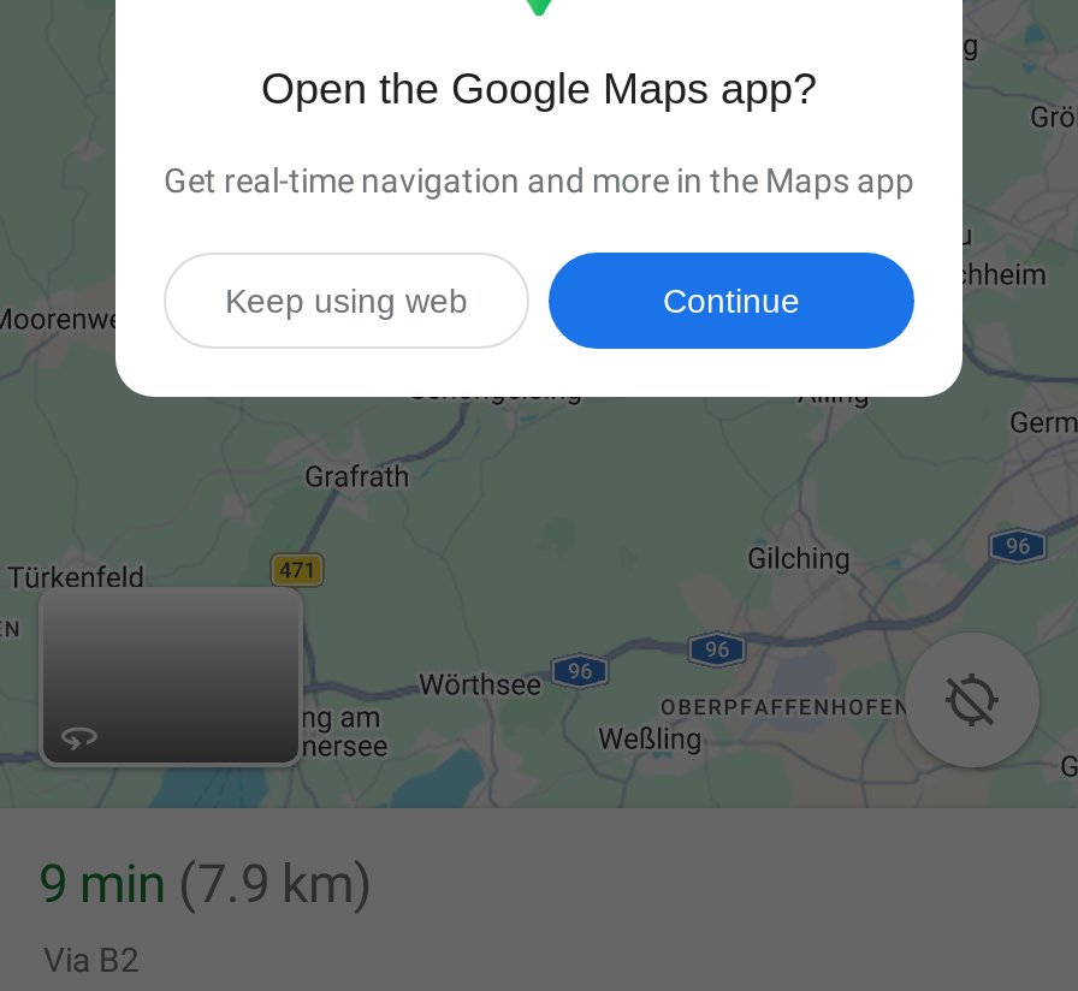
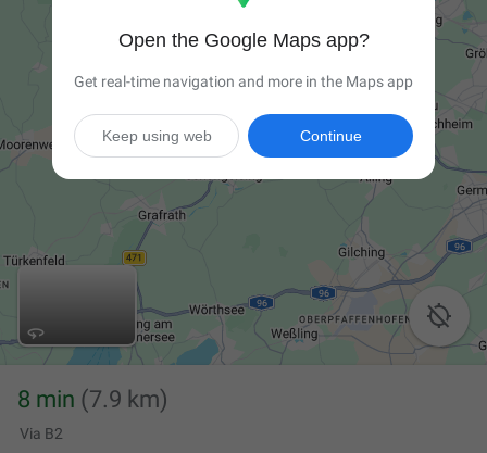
- 9 min (7.9 km)
+ 8 min (7.9 km)
